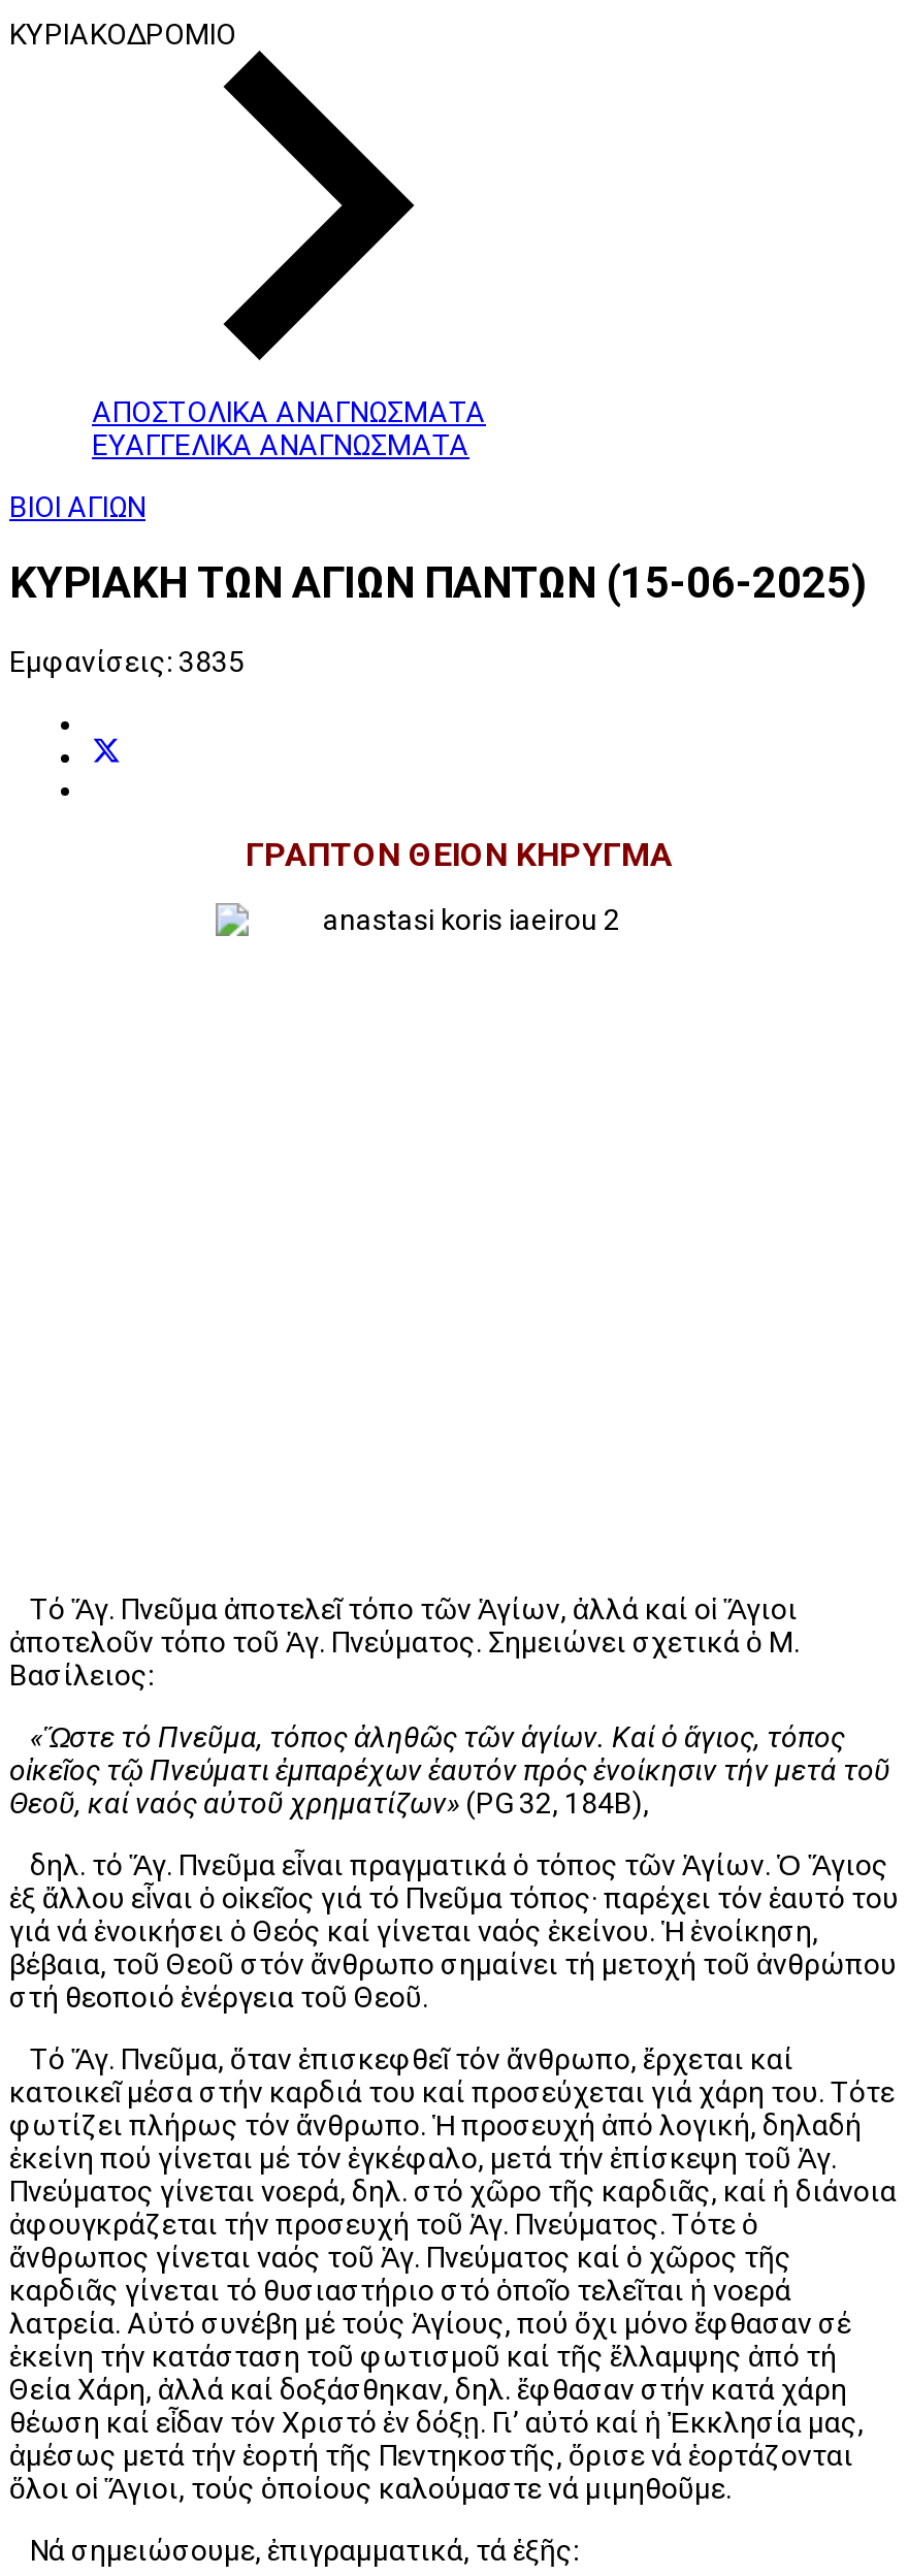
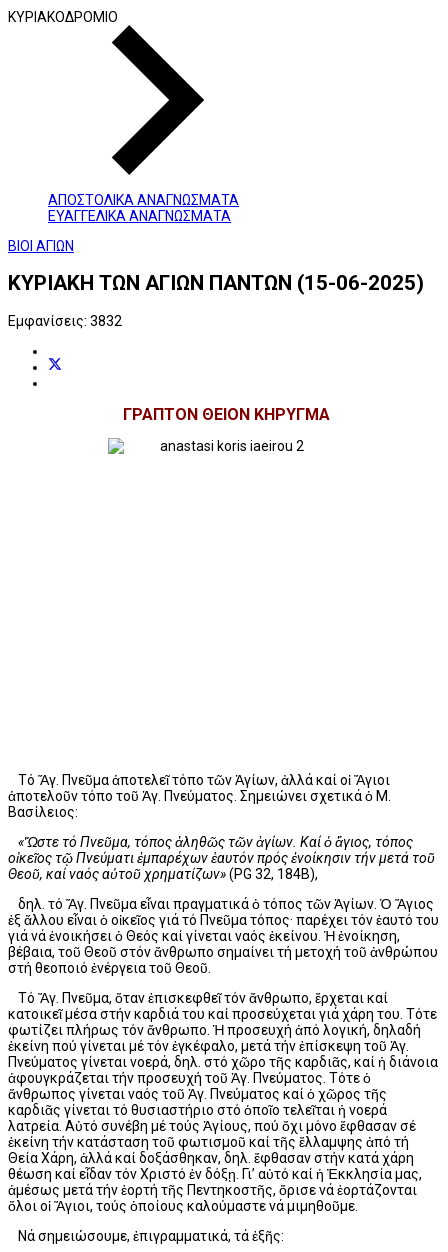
- Εμφανίσεις: 3835
+ Εμφανίσεις: 3832
